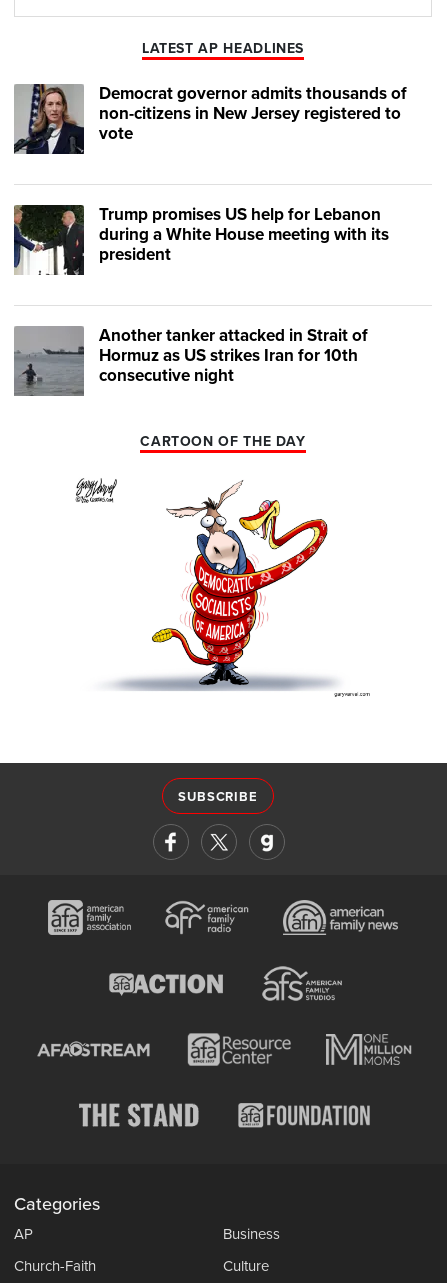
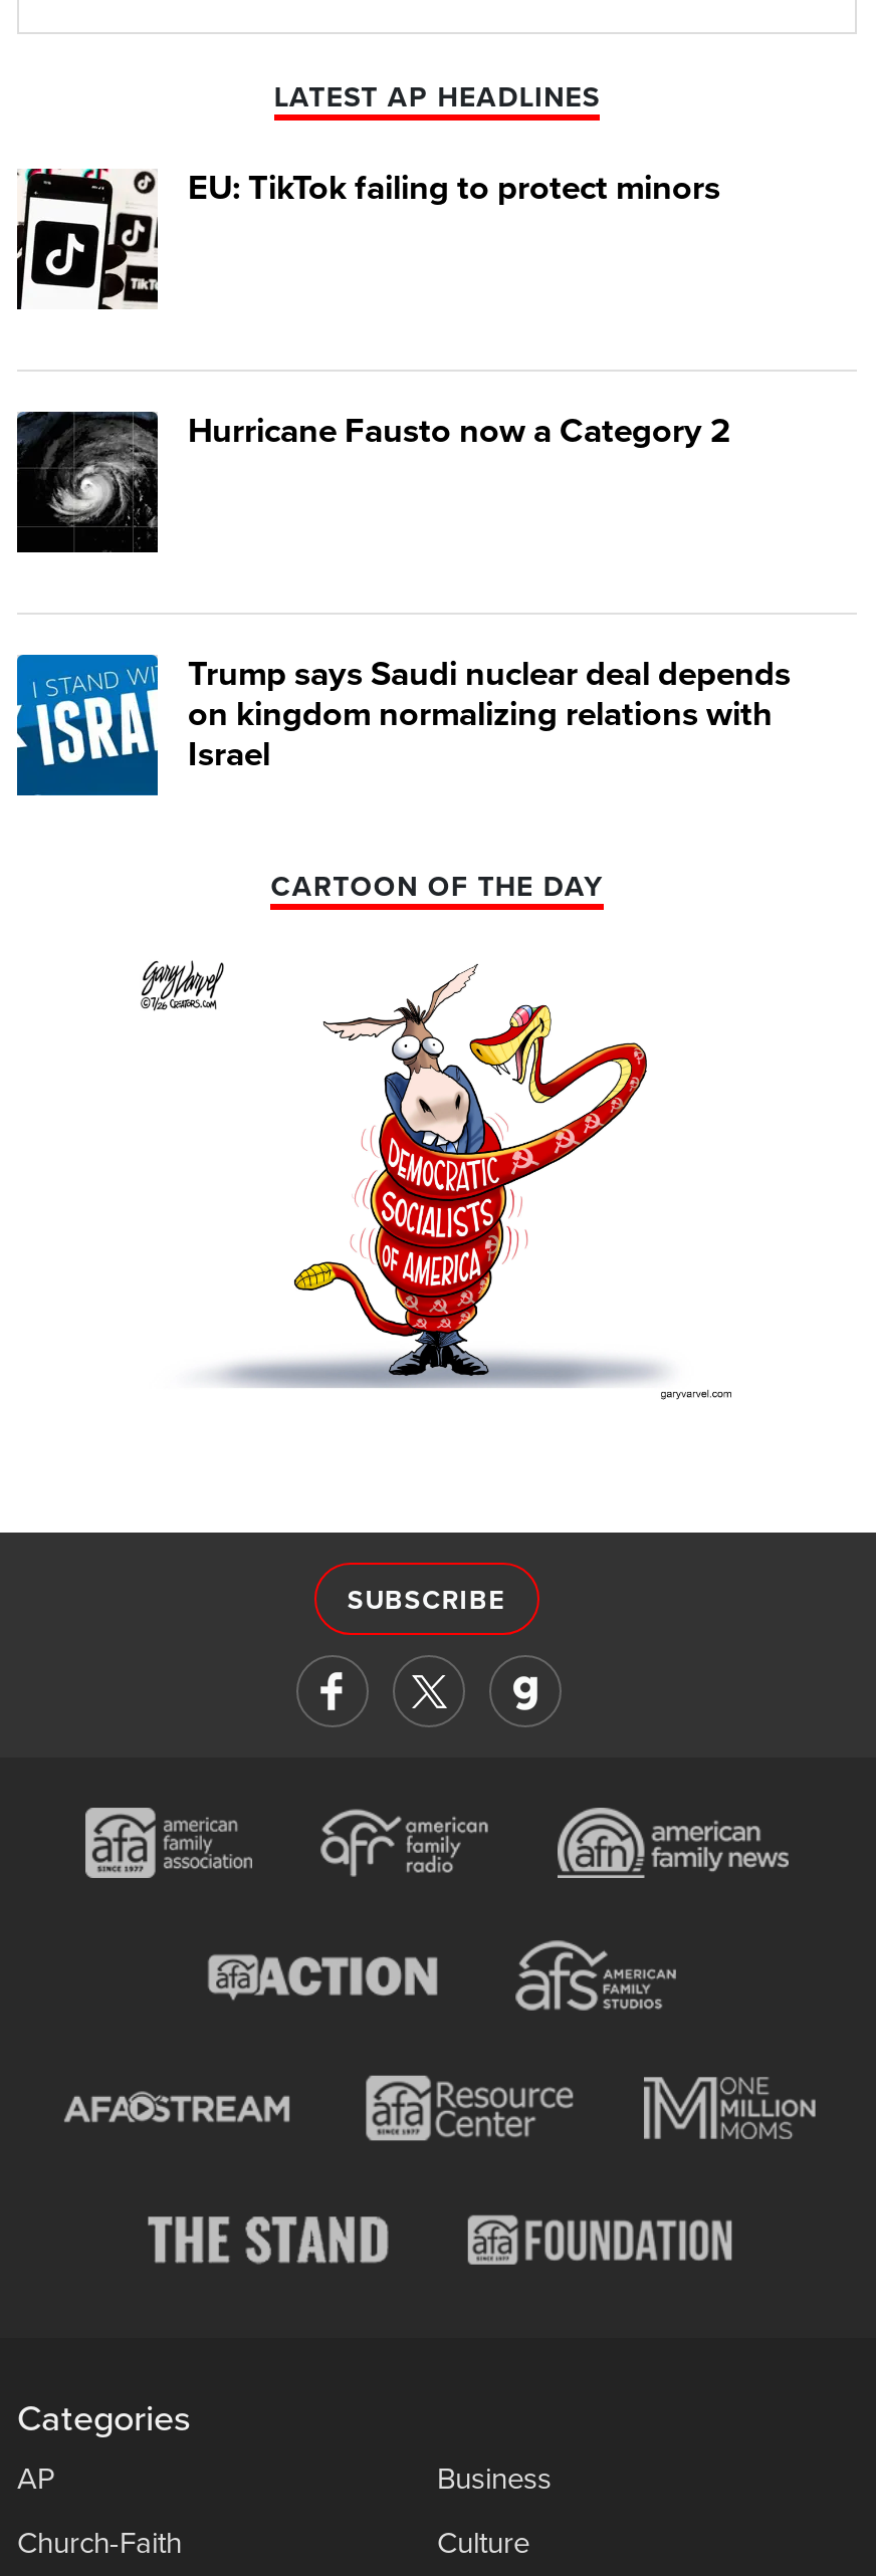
- [image]
- Democrat governor admits thousands of
- non-citizens in New Jersey registered to
- vote
+ [image]
+ EU: TikTok failing to protect minors

- [image]
- Trump promises US help for Lebanon
- during a White House meeting with its
- president
+ [image]
+ Hurricane Fausto now a Category 2

- [image]
- Another tanker attacked in Strait of
- Hormuz as US strikes Iran for 10th
- consecutive night
+ [image]
+ Trump says Saudi nuclear deal depends
+ on kingdom normalizing relations with
+ Israel
